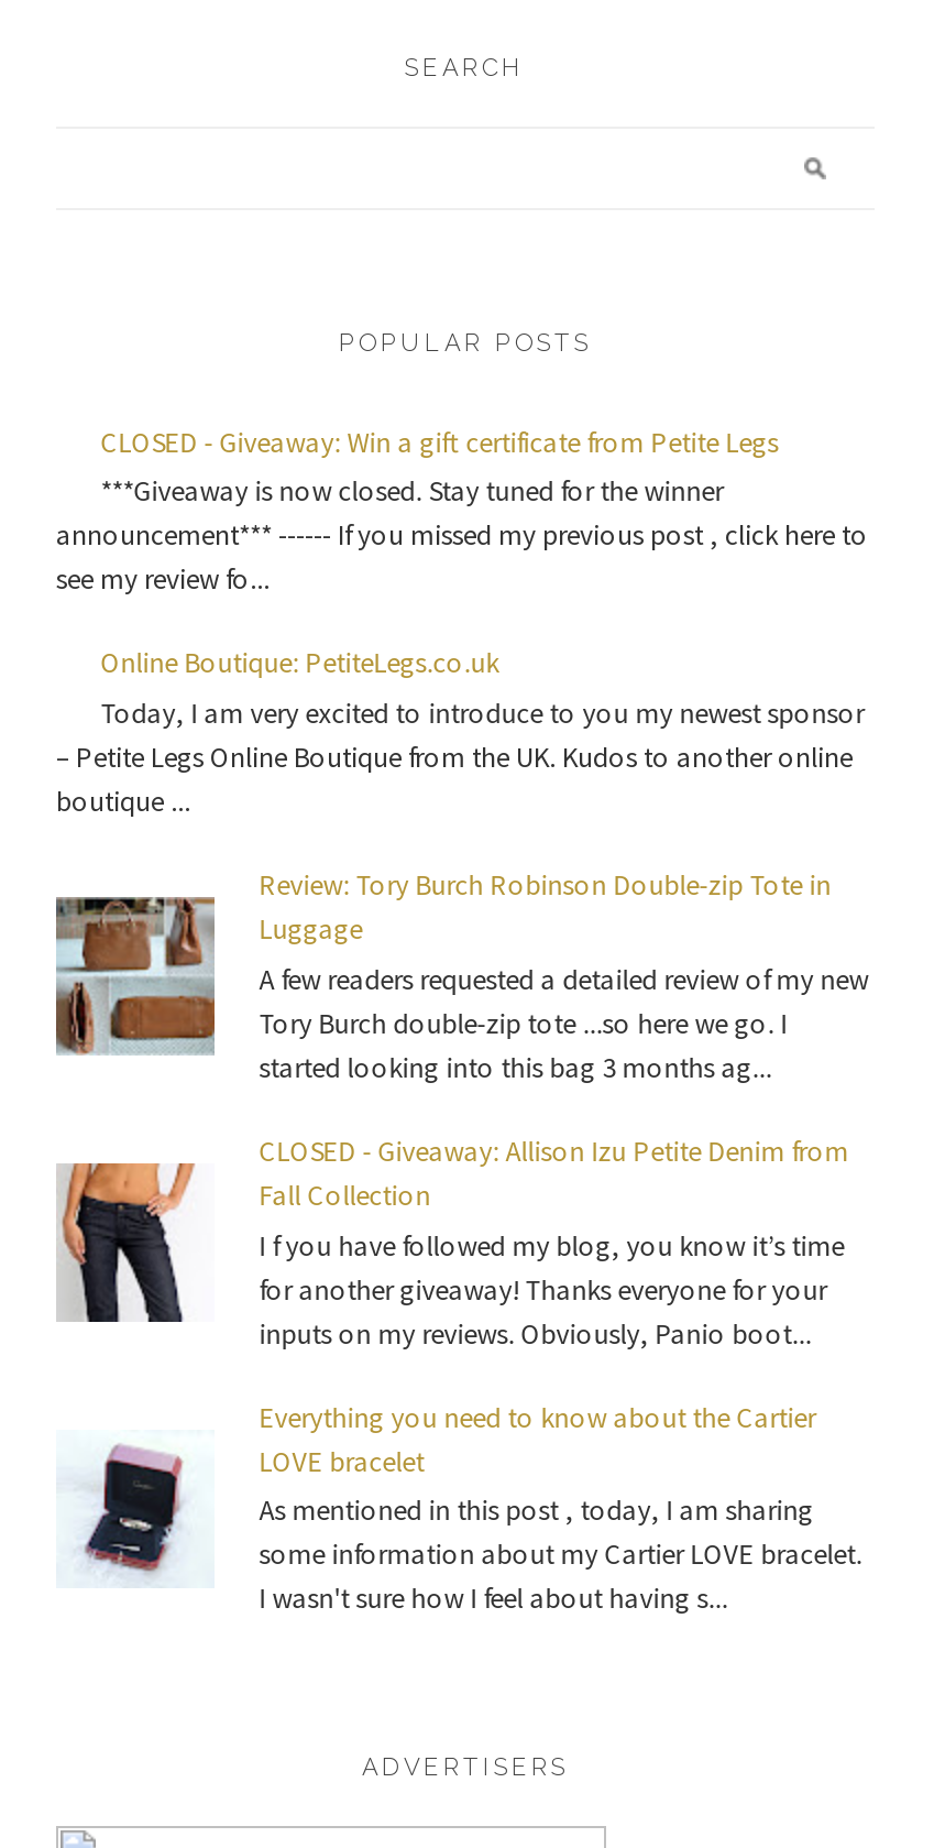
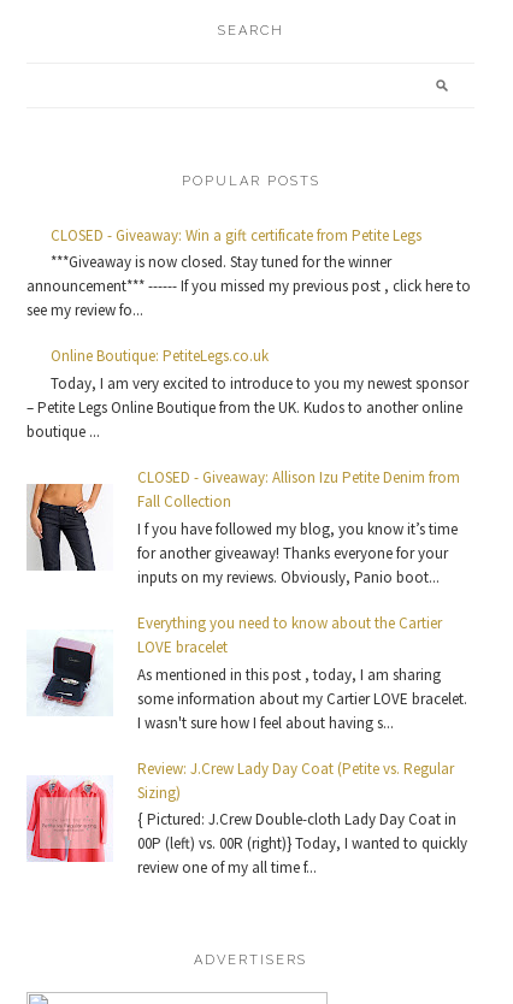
- [image]
- Review: Tory Burch Robinson Double-zip Tote in
- Luggage
- A few readers requested a detailed review of my new
- Tory Burch double-zip tote ...so here we go. I
- started looking into this bag 3 months ag...

moved up: [image] | CLOSED - Giveaway: Allison Izu Petite Denim from | Fall Collection | ... | some information about my Cartier LOVE bracelet. | I wasn't sure how I feel about having s...

+ [image]
+ Review: J.Crew Lady Day Coat (Petite vs. Regular
+ Sizing)
+ { Pictured: J.Crew Double-cloth Lady Day Coat in
+ 00P (left) vs. 00R (right)} Today, I wanted to quickly
+ review one of my all time f...
